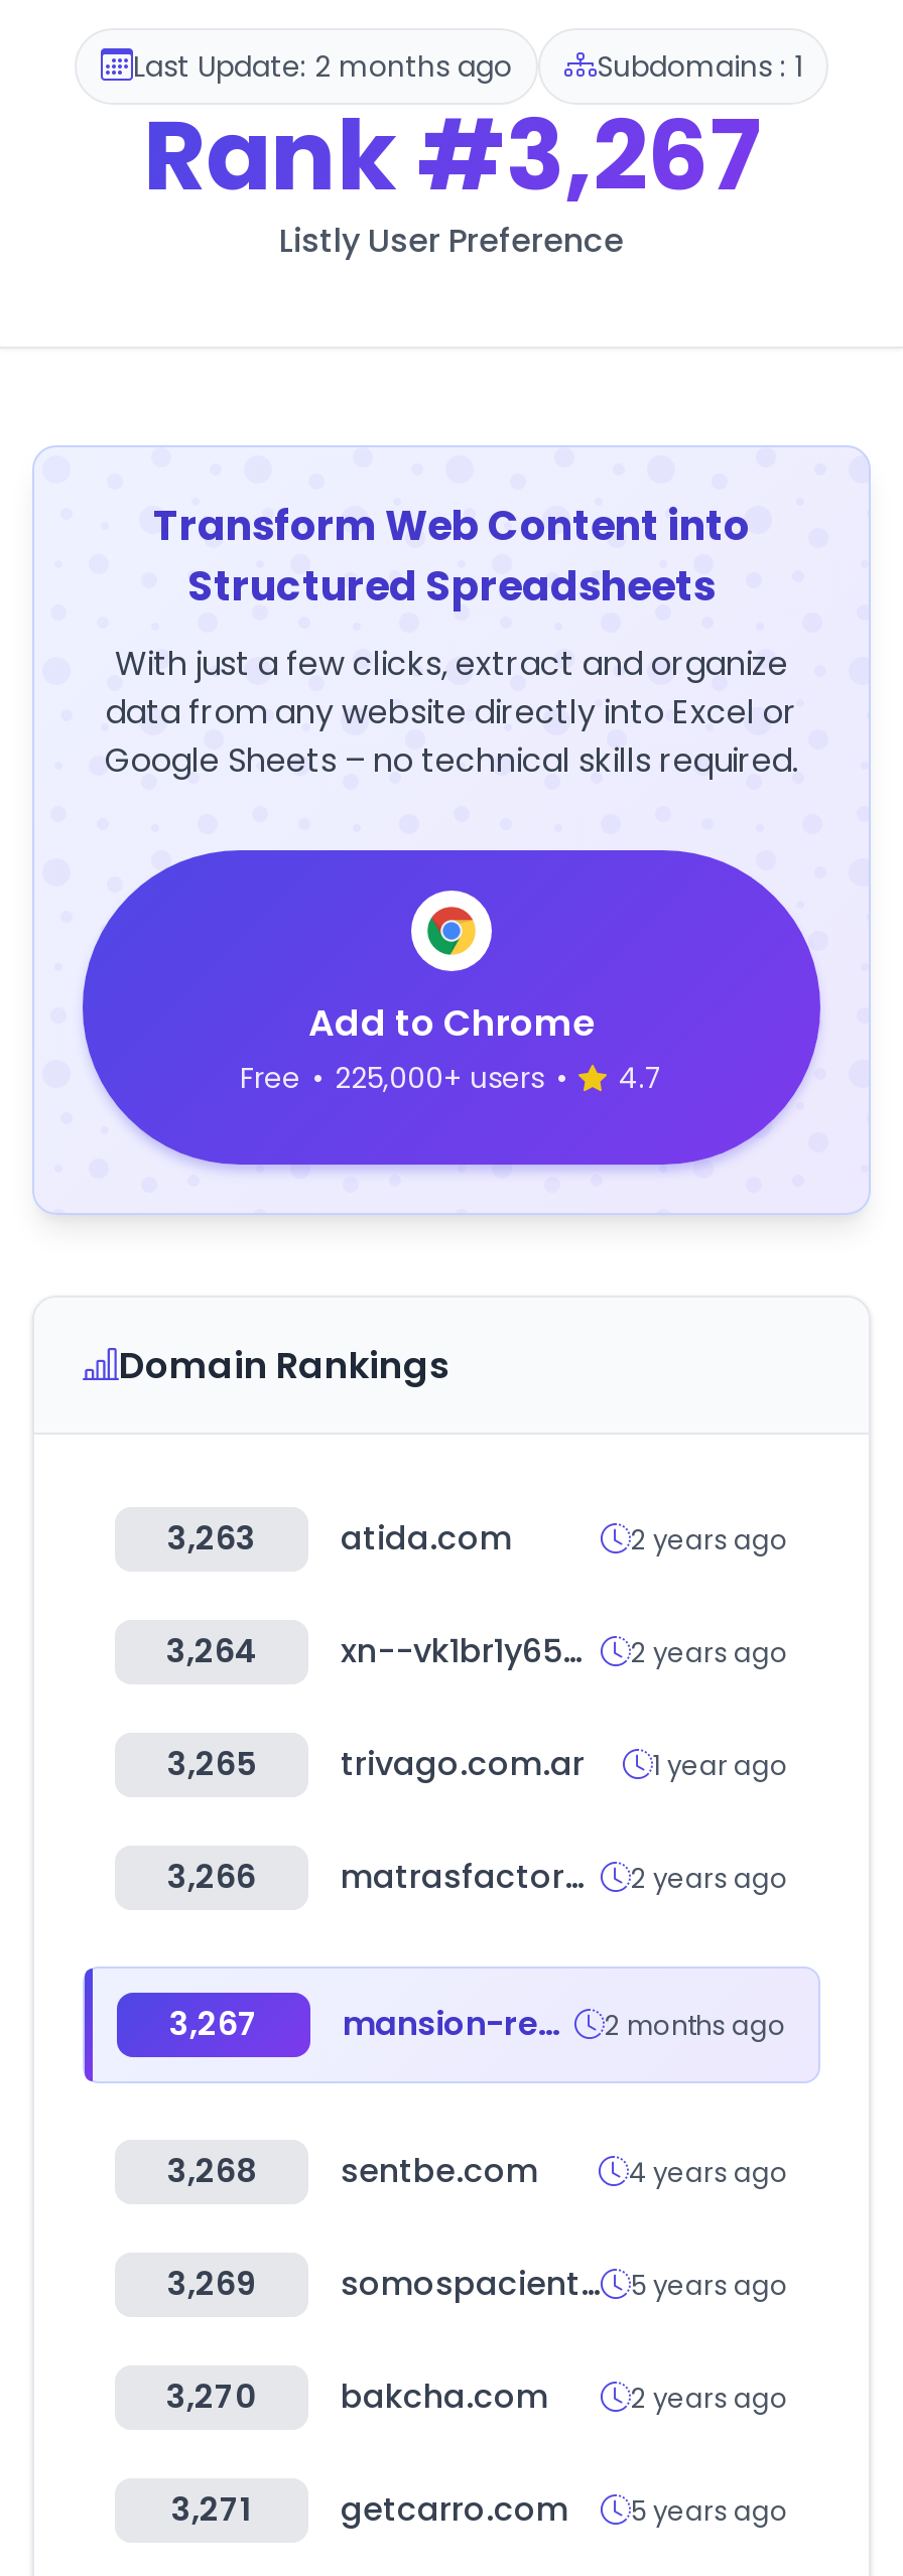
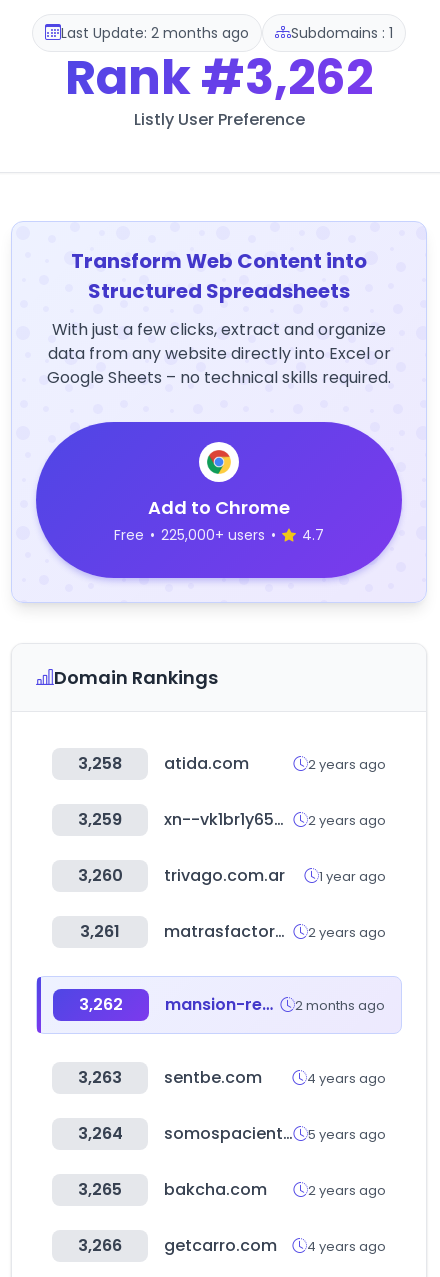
- Rank #3,267
+ Rank #3,262

- 3,263 atida.com
+ 3,258 atida.com

- 3,264
+ 3,259

- 3,265 trivago.com.ar 1 year ago
+ 3,260 trivago.com.ar 1 year ago

- 3,266
+ 3,261

- 3,267
+ 3,262

- 3,268 sentbe.com
+ 3,263 sentbe.com

- 3,269
+ 3,264

- 3,270 bakcha.com
+ 3,265 bakcha.com

- 3,271
+ 3,266

- 5 years ago
+ 4 years ago
